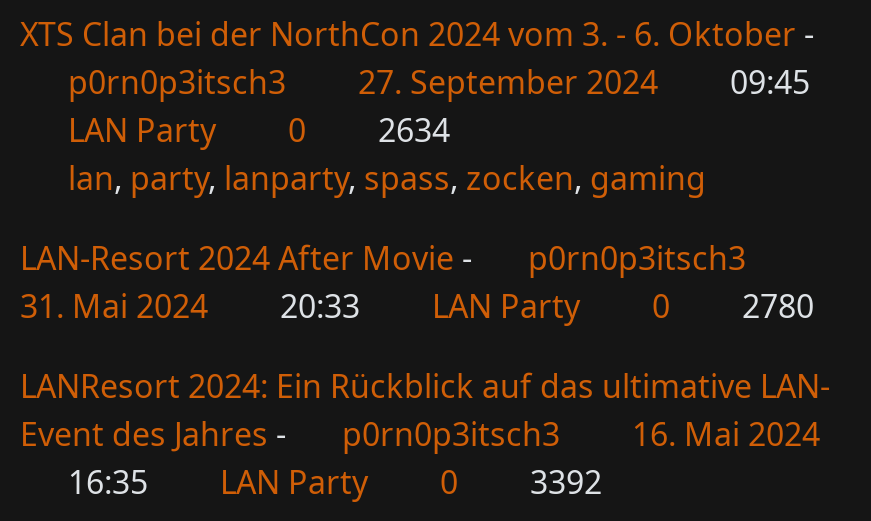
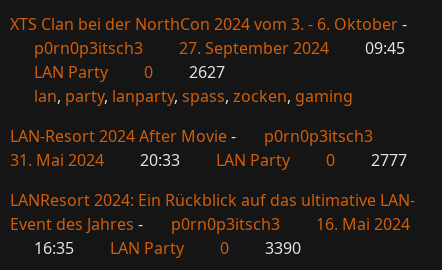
- LAN Party 0 2634
+ LAN Party 0 2627

- 31. Mai 2024 20:33 LAN Party 0 2780
+ 31. Mai 2024 20:33 LAN Party 0 2777

- 16:35 LAN Party 0 3392
+ 16:35 LAN Party 0 3390
